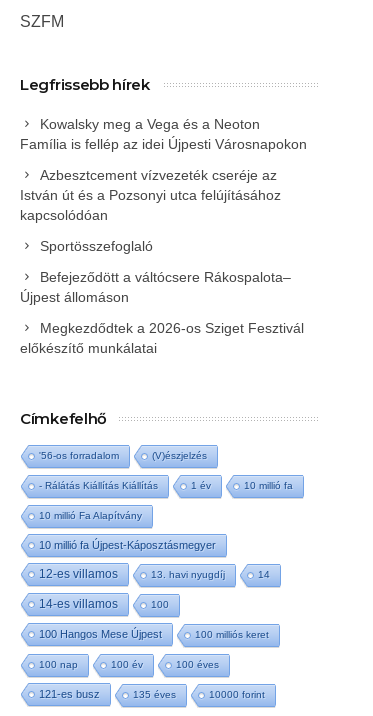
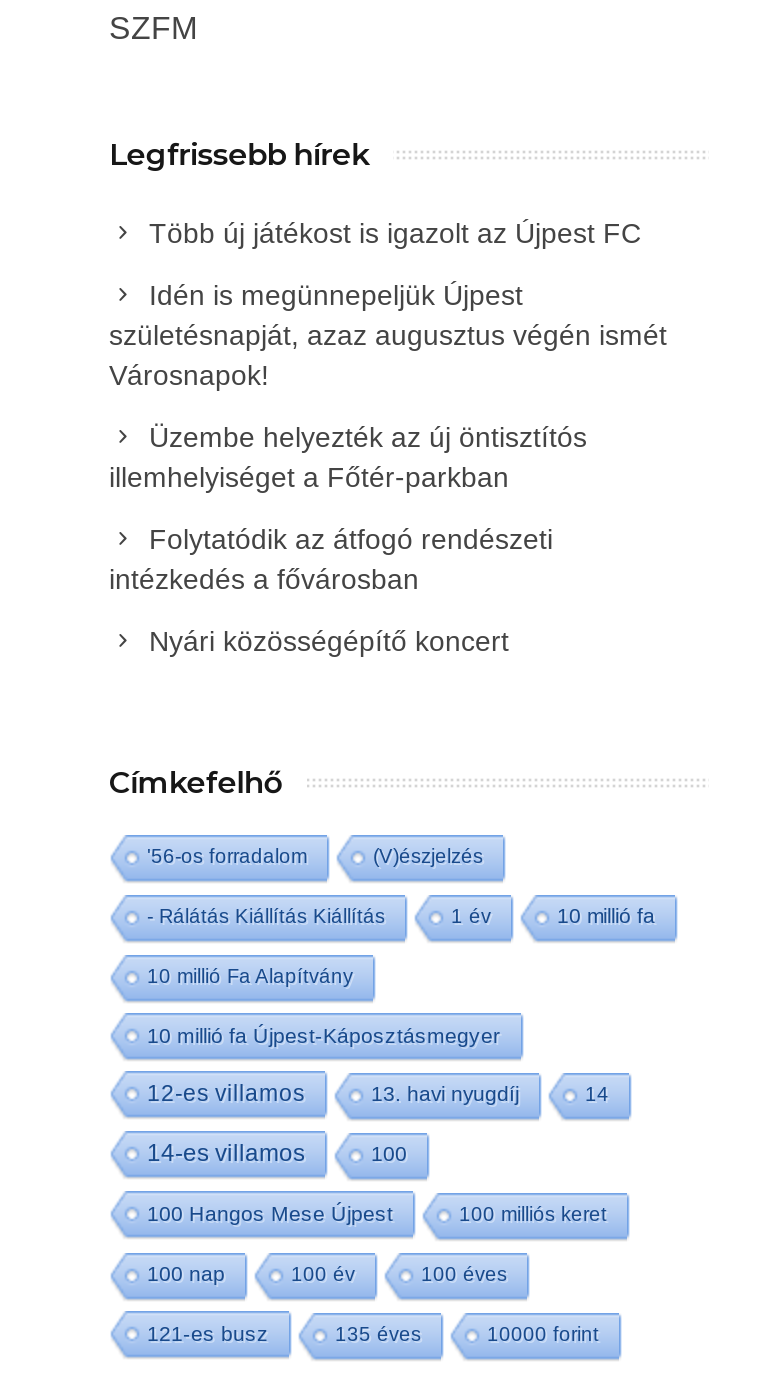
- Kowalsky meg a Vega és a Neoton
- Família is fellép az idei Újpesti Városnapokon
+ Több új játékost is igazolt az Újpest FC

- Azbesztcement vízvezeték cseréje az
- István út és a Pozsonyi utca felújításához
- kapcsolódóan
+ Idén is megünnepeljük Újpest
+ születésnapját, azaz augusztus végén ismét
+ Városnapok!

- Sportösszefoglaló
+ Üzembe helyezték az új öntisztítós
+ illemhelyiséget a Főtér-parkban

- Befejeződött a váltócsere Rákospalota–
- Újpest állomáson
+ Folytatódik az átfogó rendészeti
+ intézkedés a fővárosban

- Megkezdődtek a 2026-os Sziget Fesztivál
- előkészítő munkálatai
+ Nyári közösségépítő koncert
